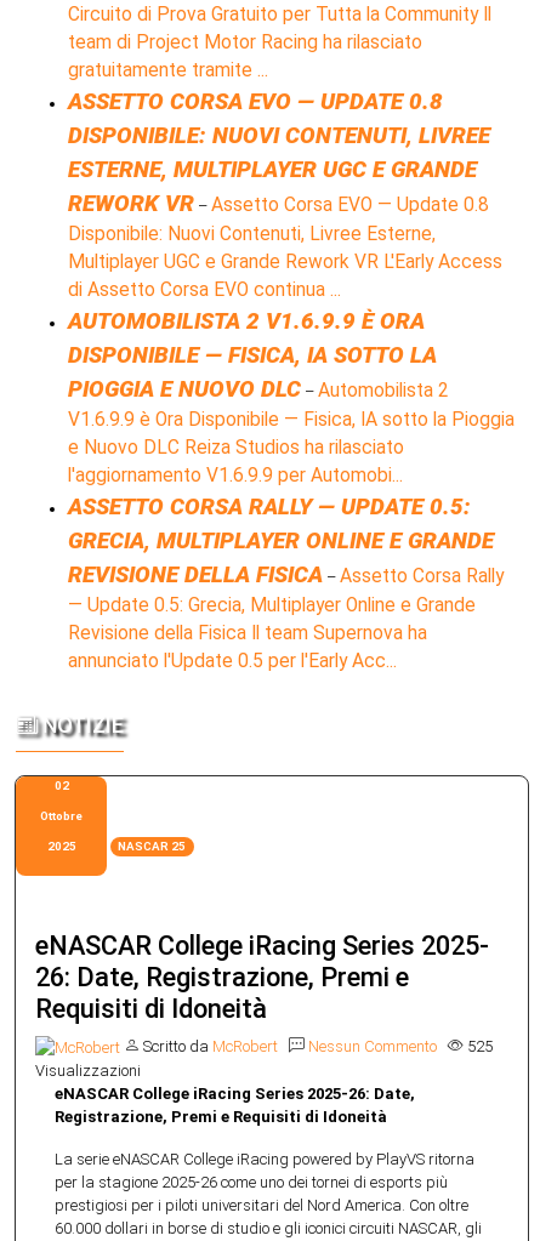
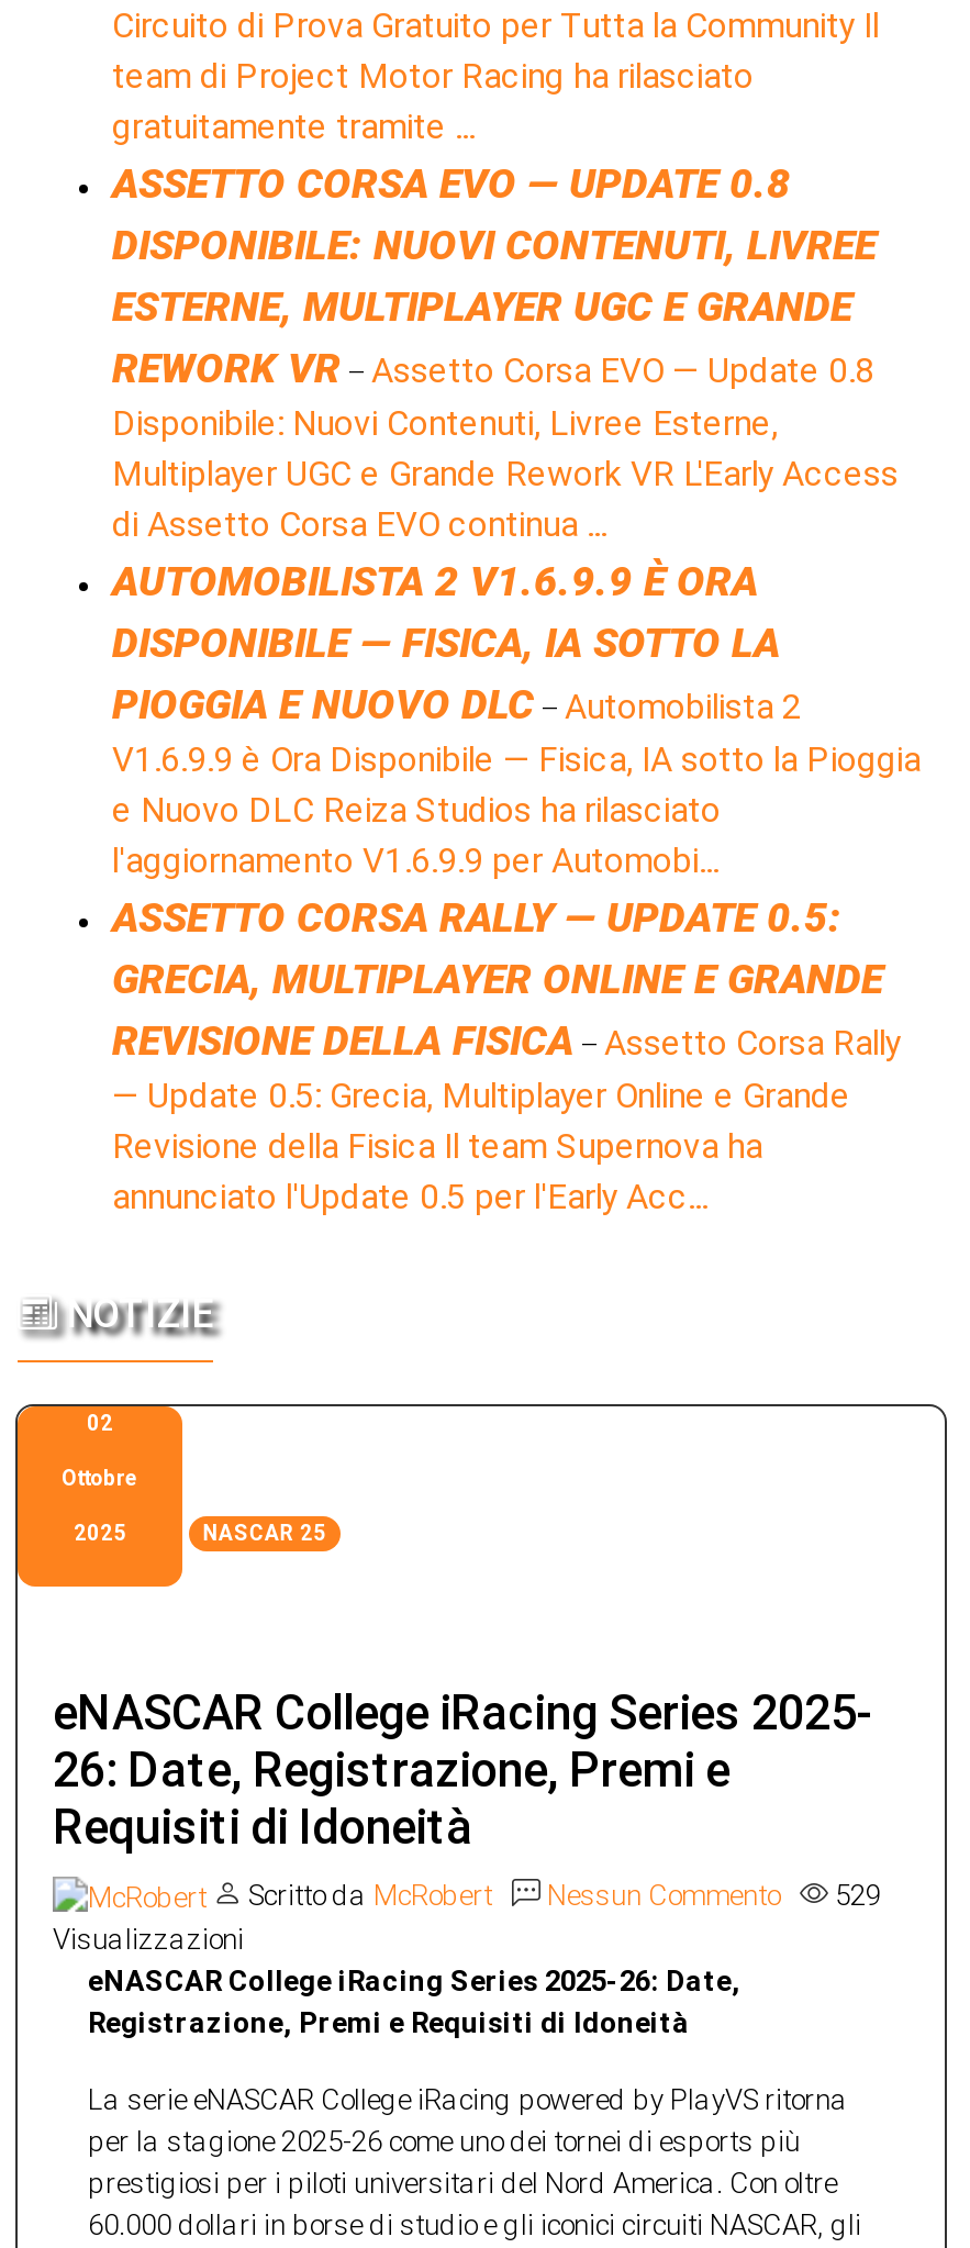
- Scritto da McRobert Nessun Commento 525
+ Scritto da McRobert Nessun Commento 529
